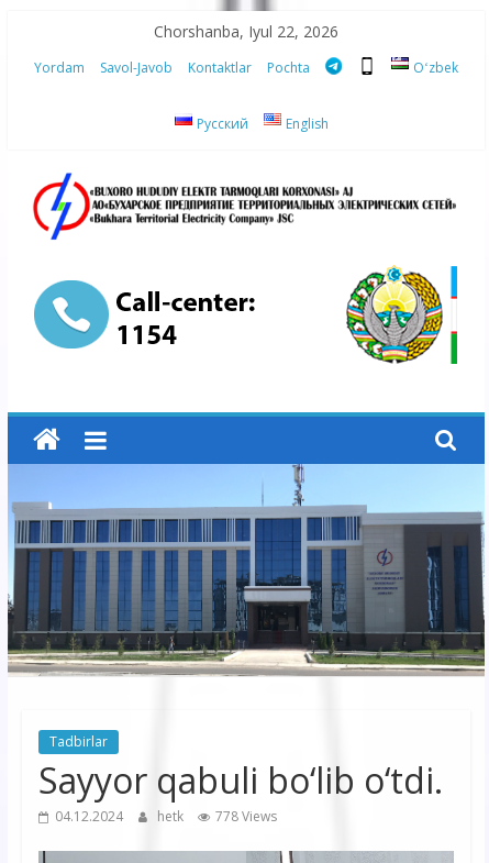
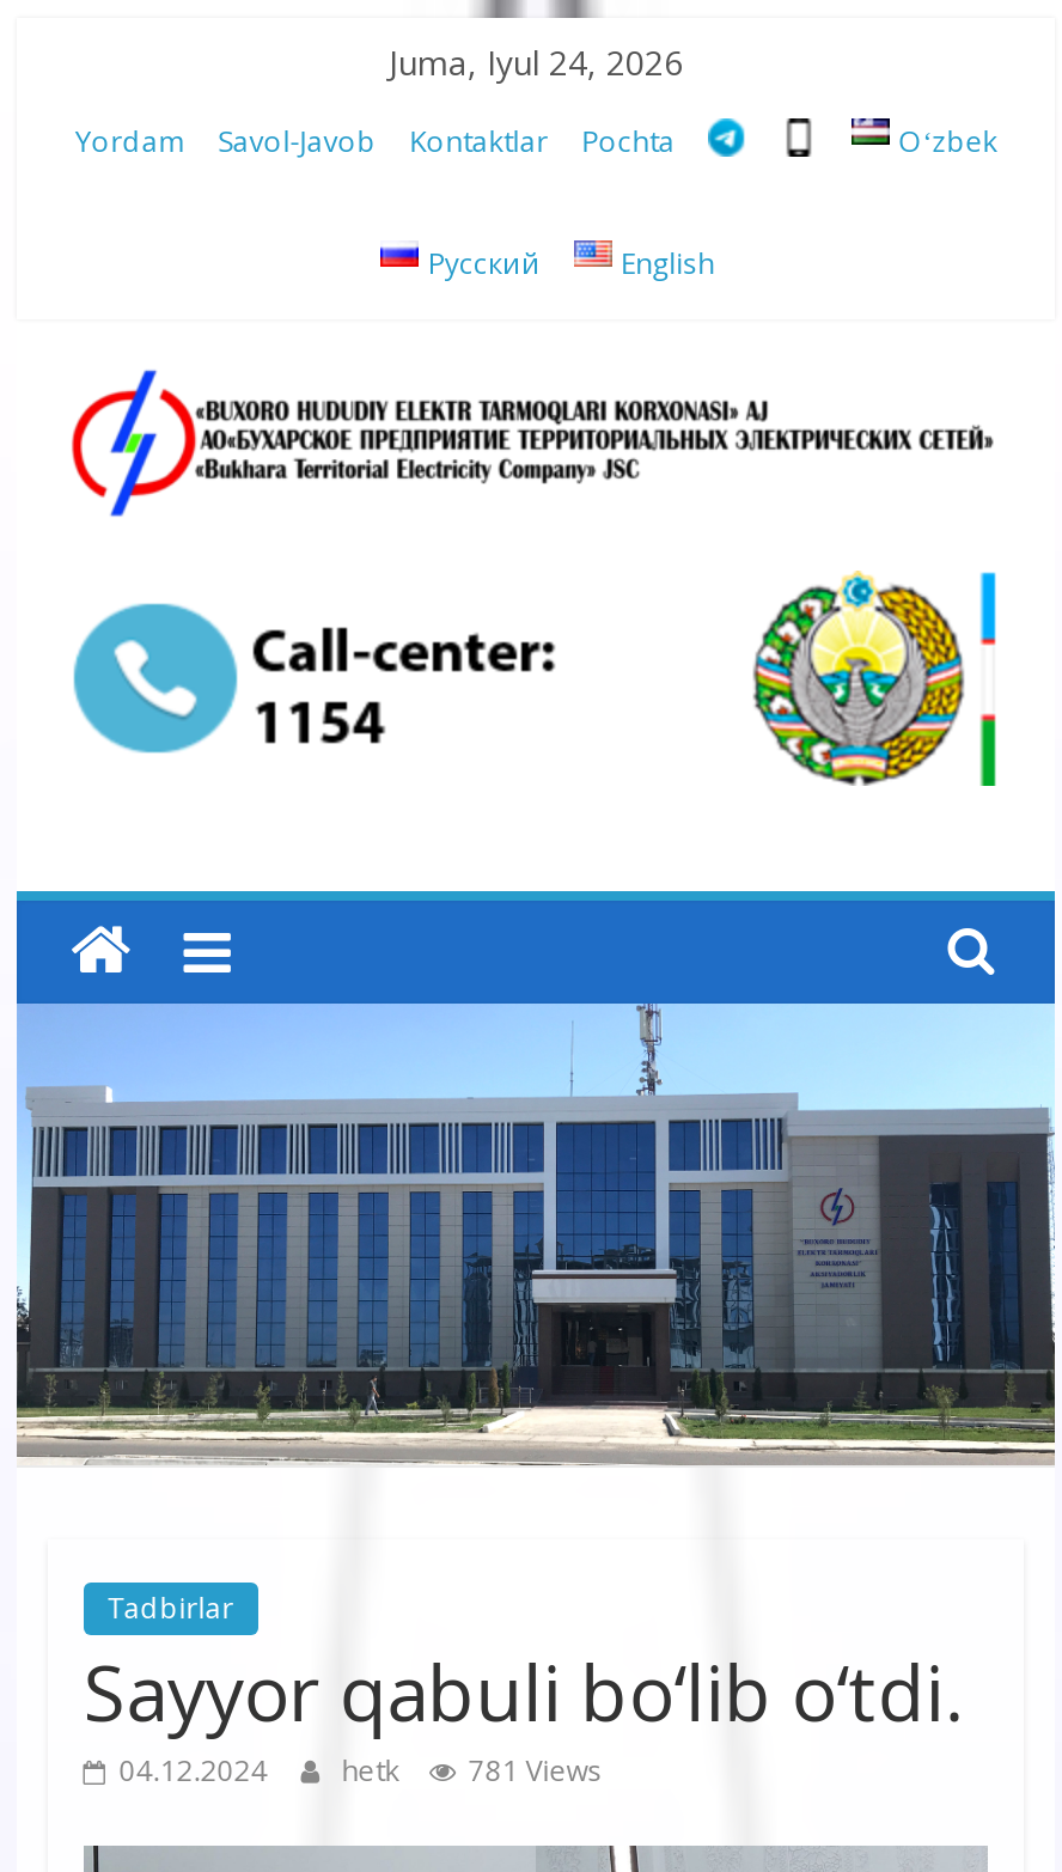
- Chorshanba, Iyul 22, 2026
+ Juma, Iyul 24, 2026

- 04.12.2024 hetk 778 Views
+ 04.12.2024 hetk 781 Views
